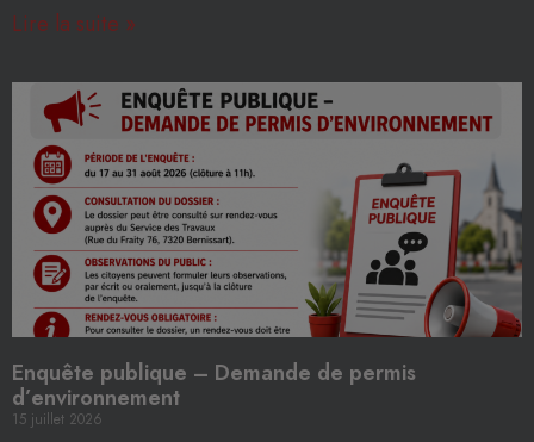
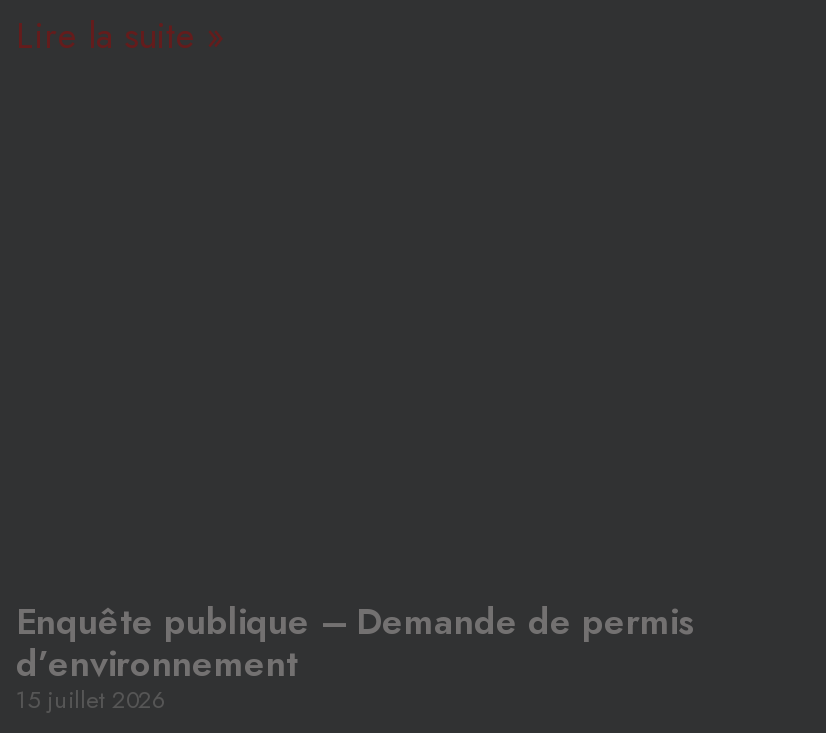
- [image]
